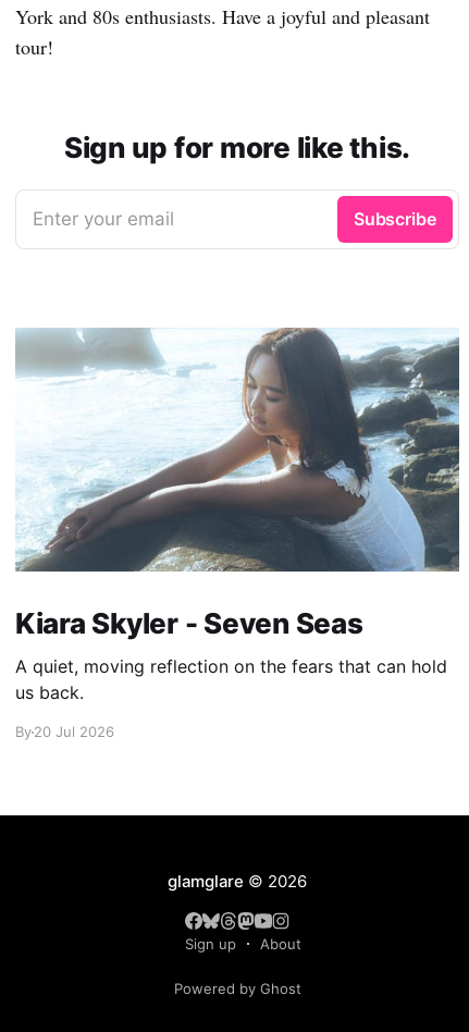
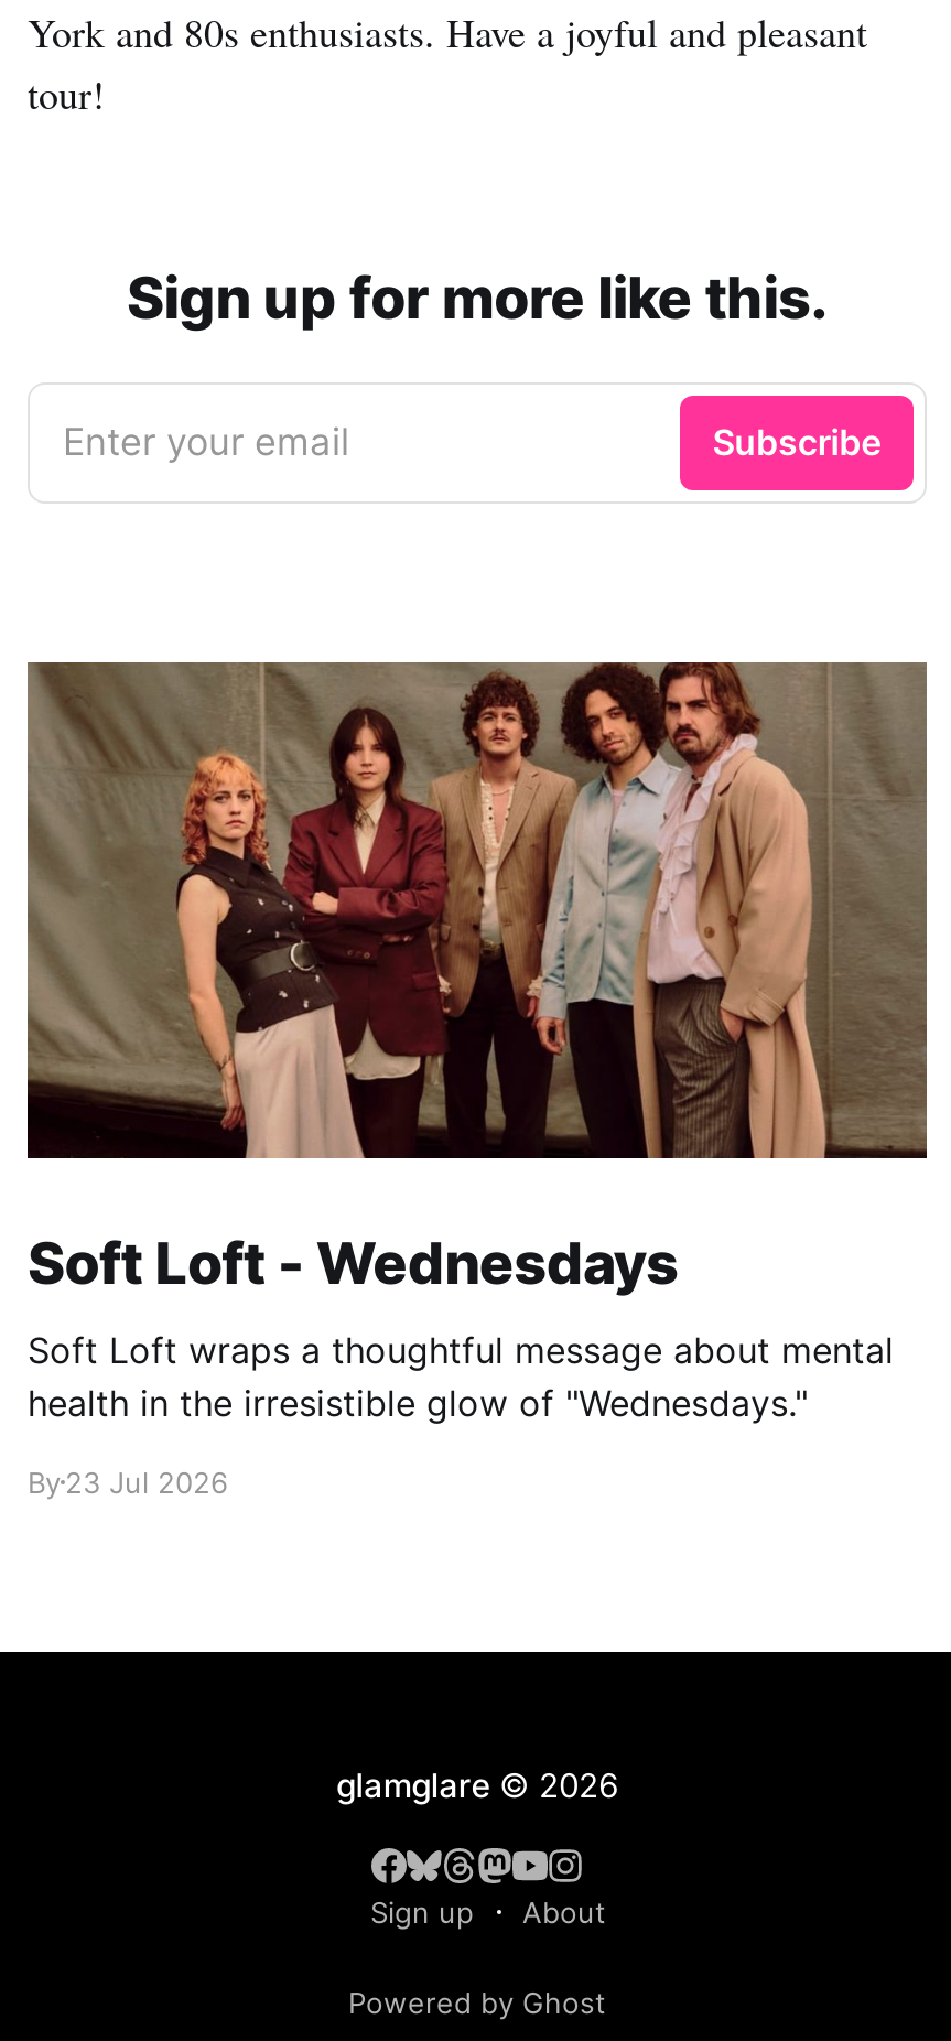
- [image]
- Kiara Skyler - Seven Seas
+ [image]
+ Soft Loft - Wednesdays

- A quiet, moving reflection on the fears that can hold
- us back.
+ Soft Loft wraps a thoughtful message about mental
+ health in the irresistible glow of "Wednesdays."

- By 20 Jul 2026
+ By 23 Jul 2026
